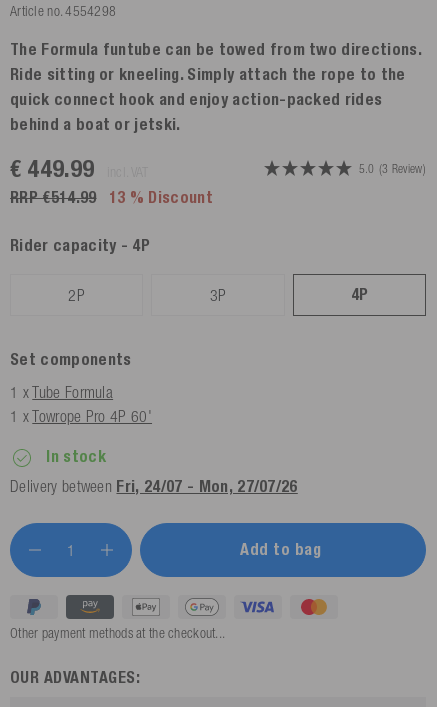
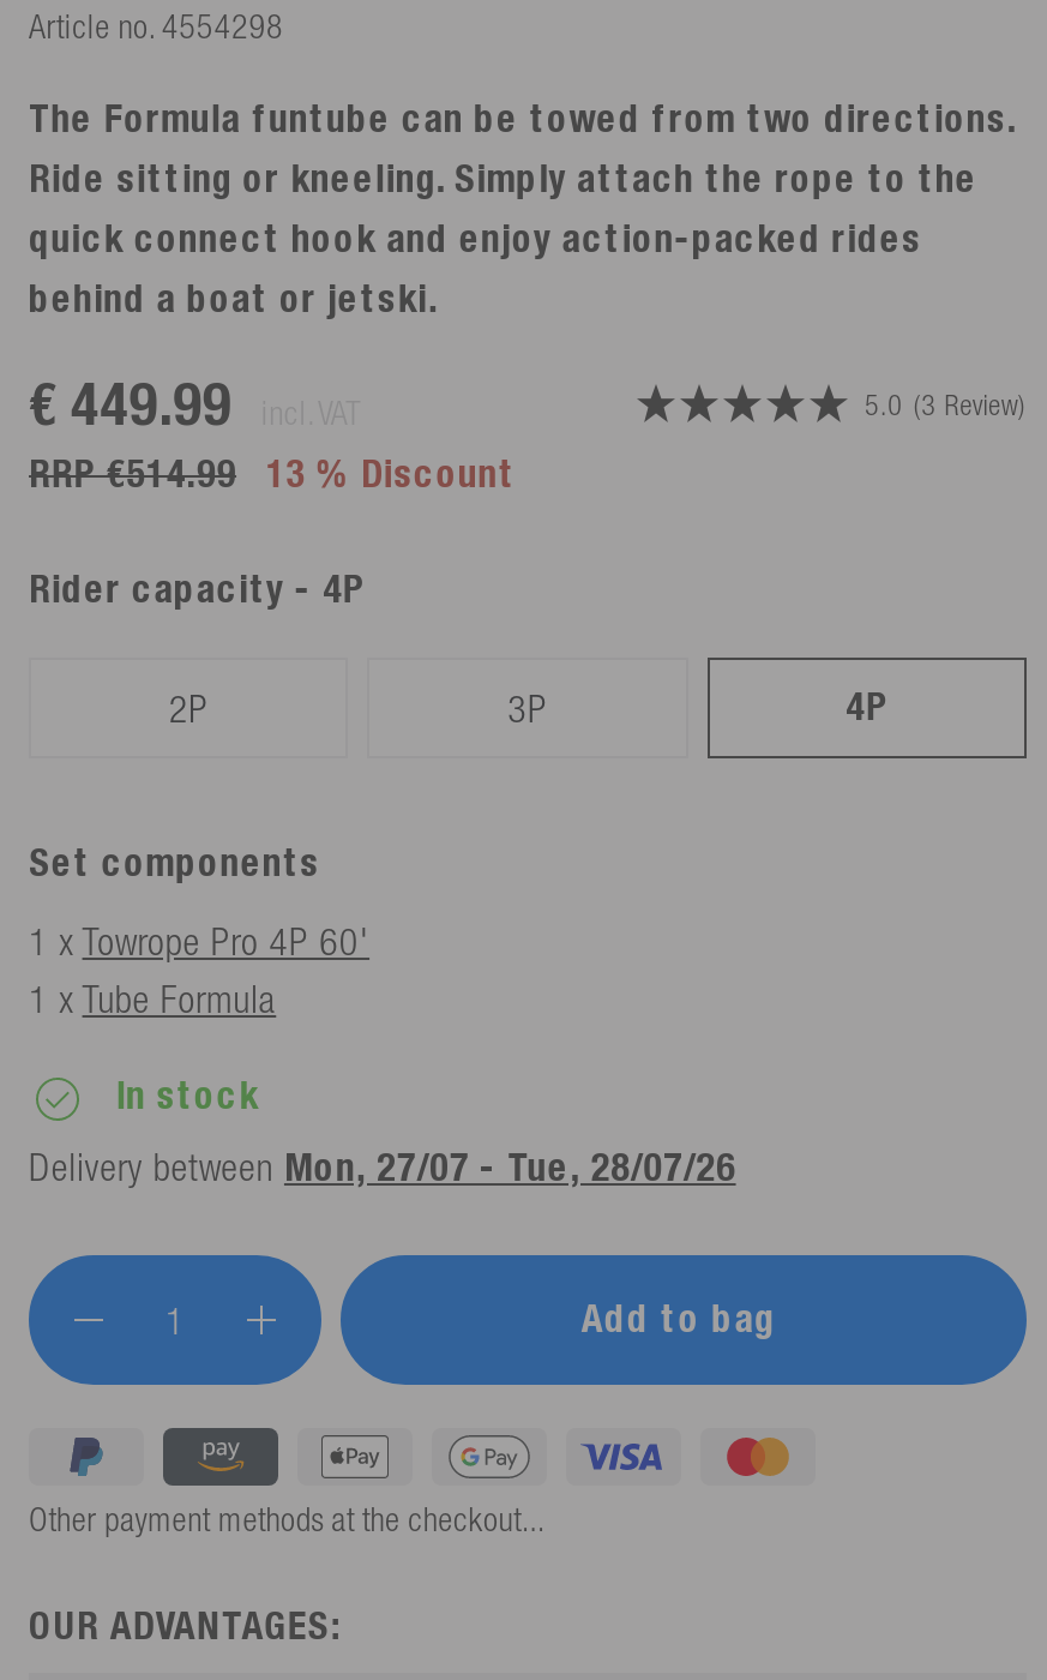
moved down: 1 x Tube Formula

moved up: 1 x Towrope Pro 4P 60'

- Delivery between Fri, 24/07 - Mon, 27/07/26
+ Delivery between Mon, 27/07 - Tue, 28/07/26
